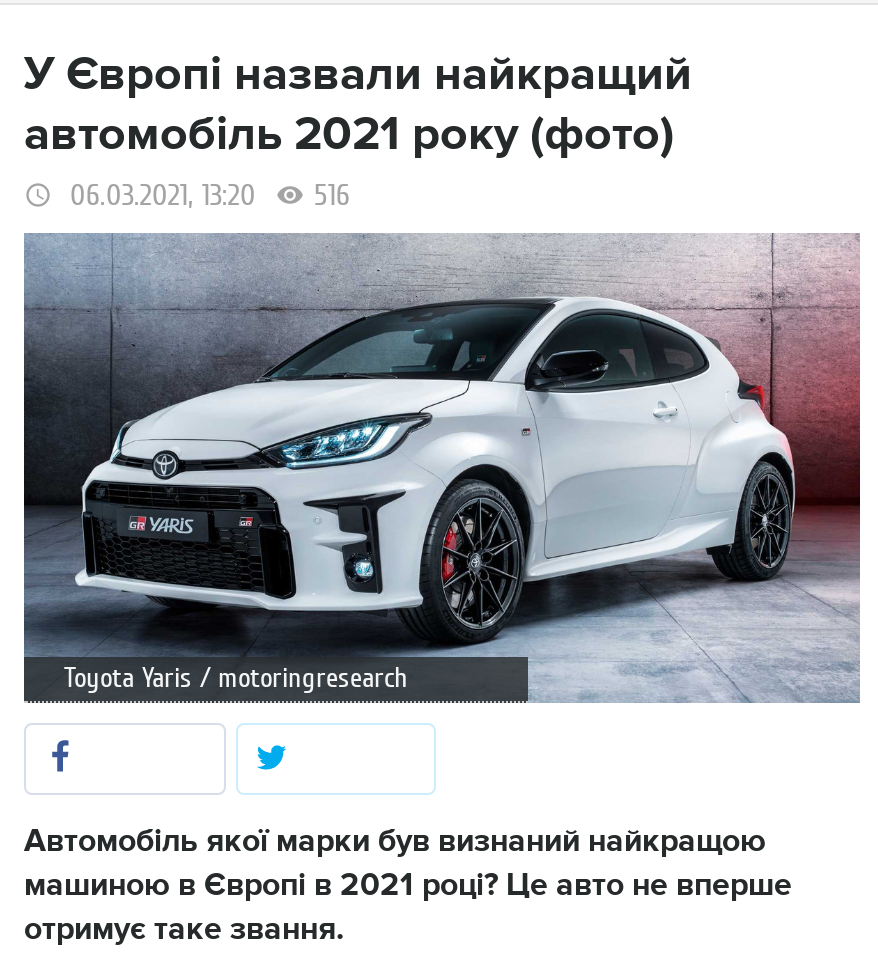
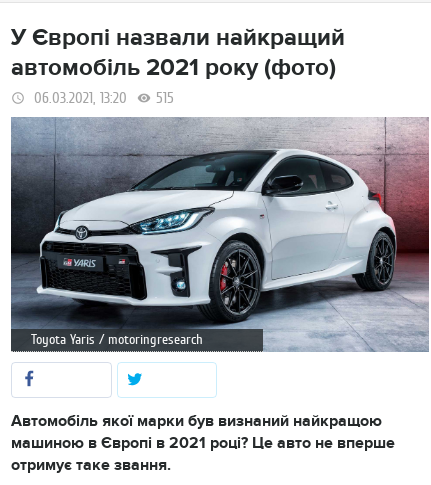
- 06.03.2021, 13:20 516
+ 06.03.2021, 13:20 515
